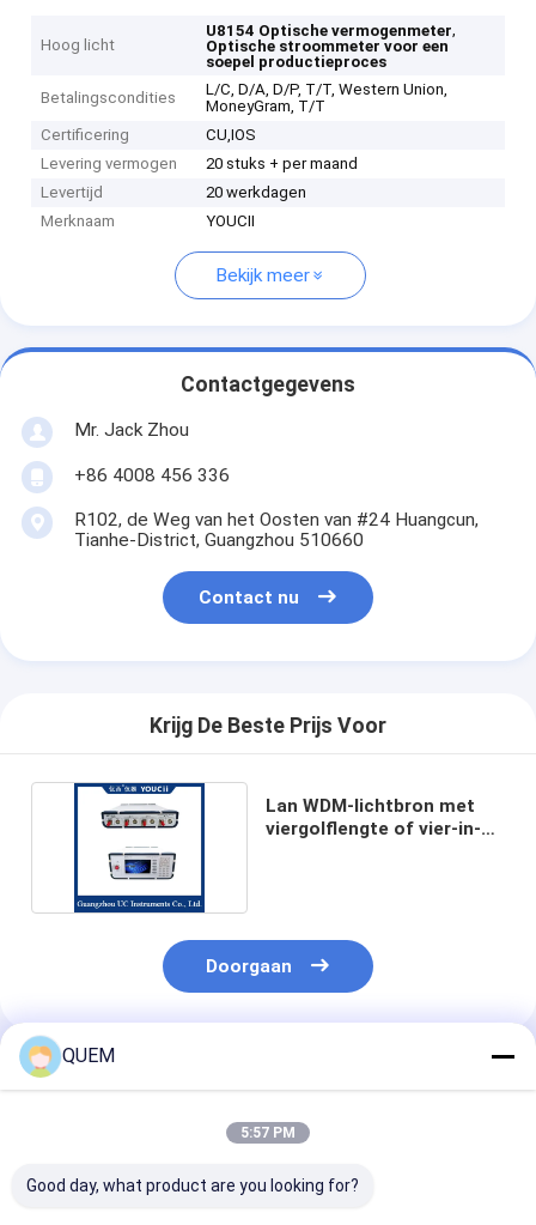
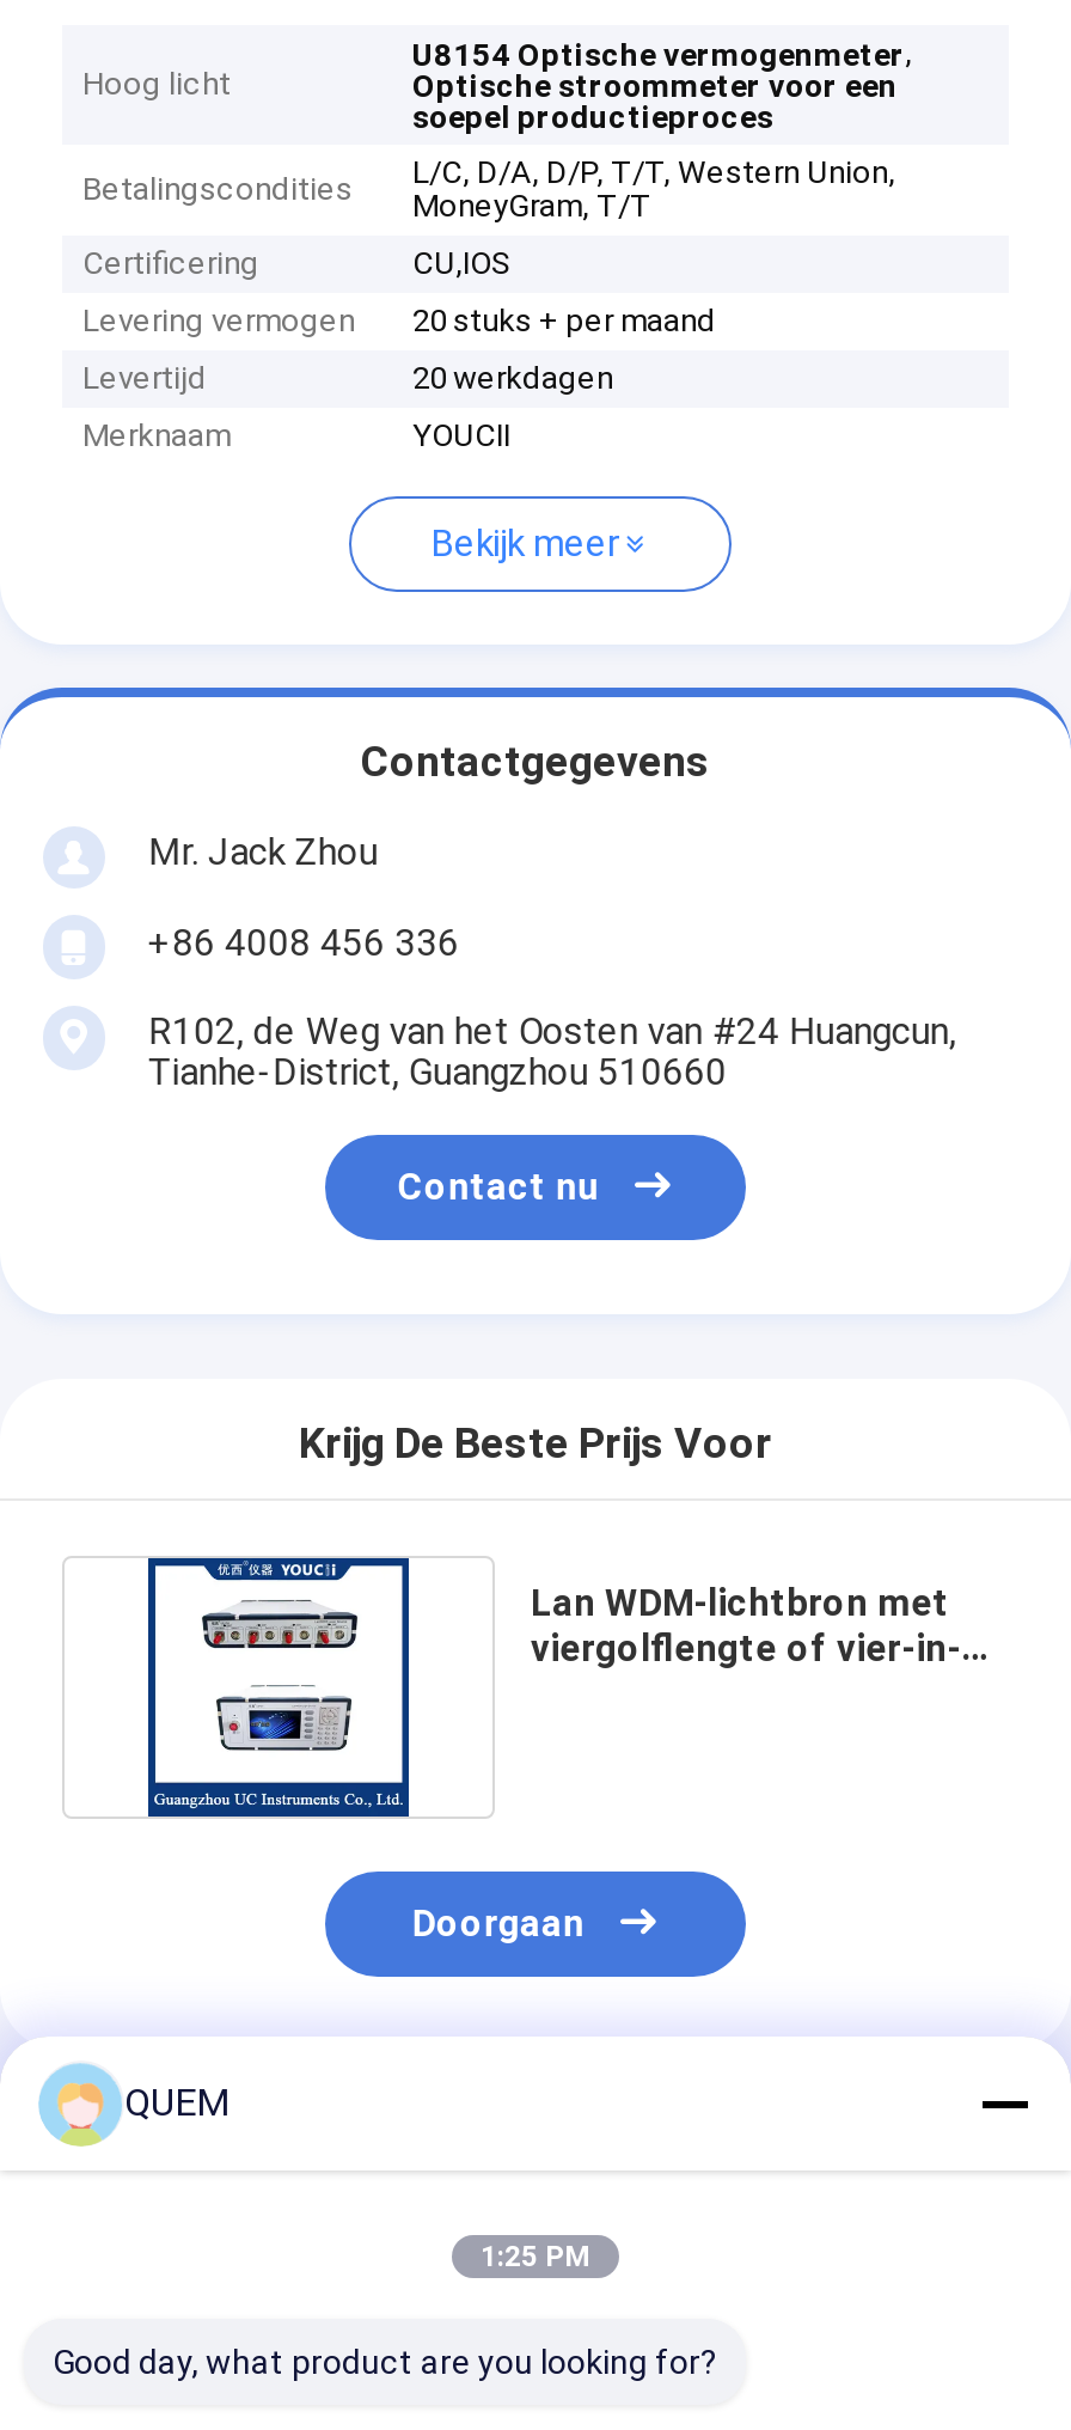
- 5:57 PM
+ 1:25 PM
